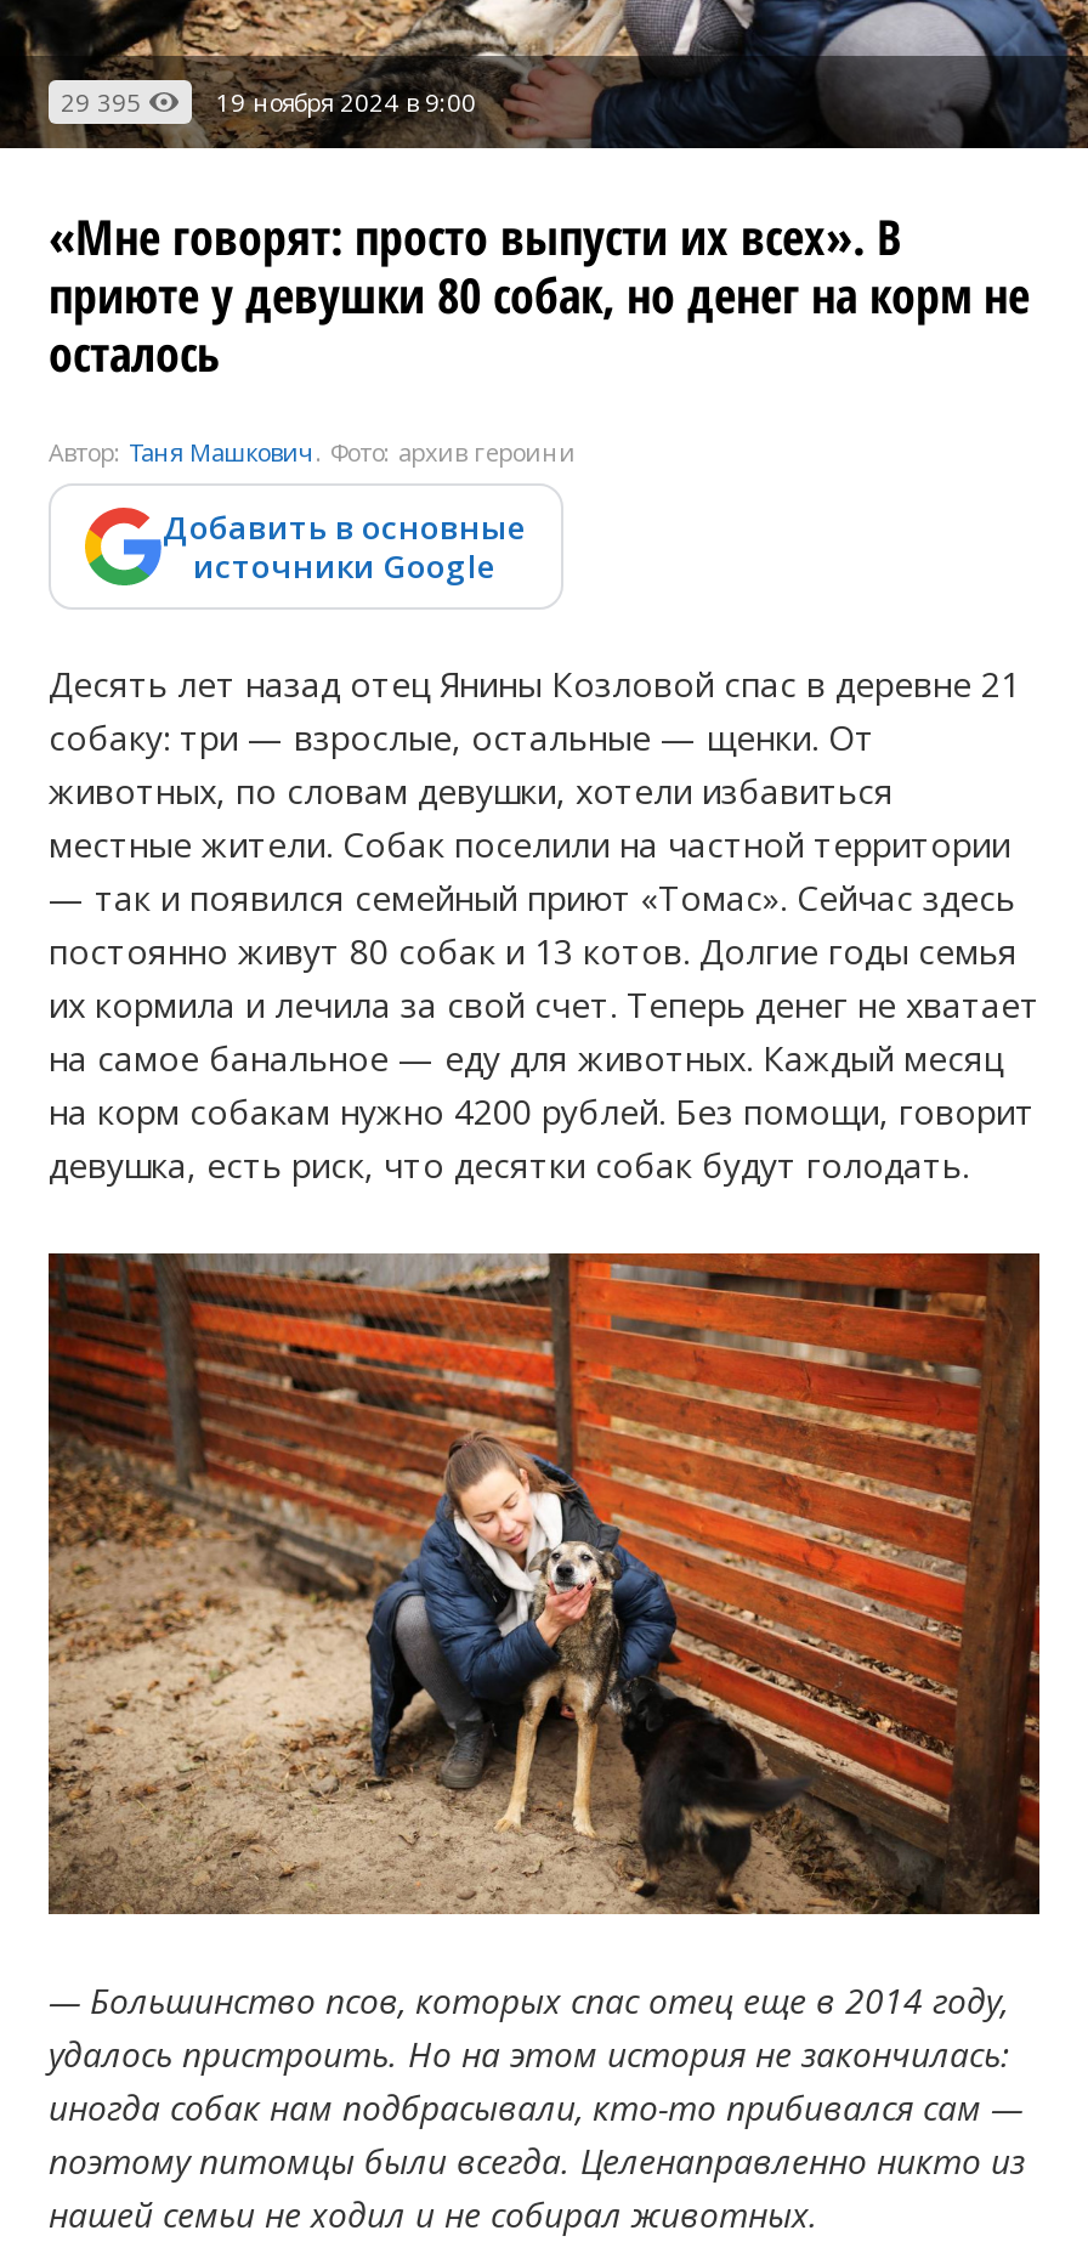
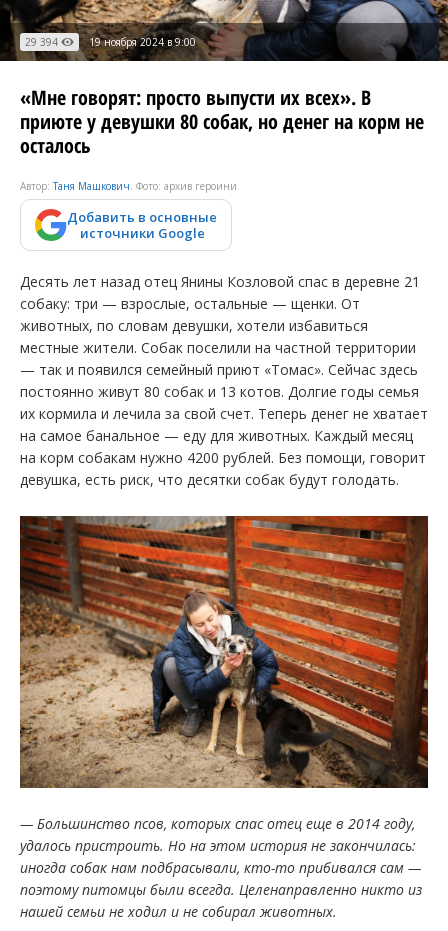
- 29 395 19 ноября 2024 в 9:00
+ 29 394 19 ноября 2024 в 9:00
